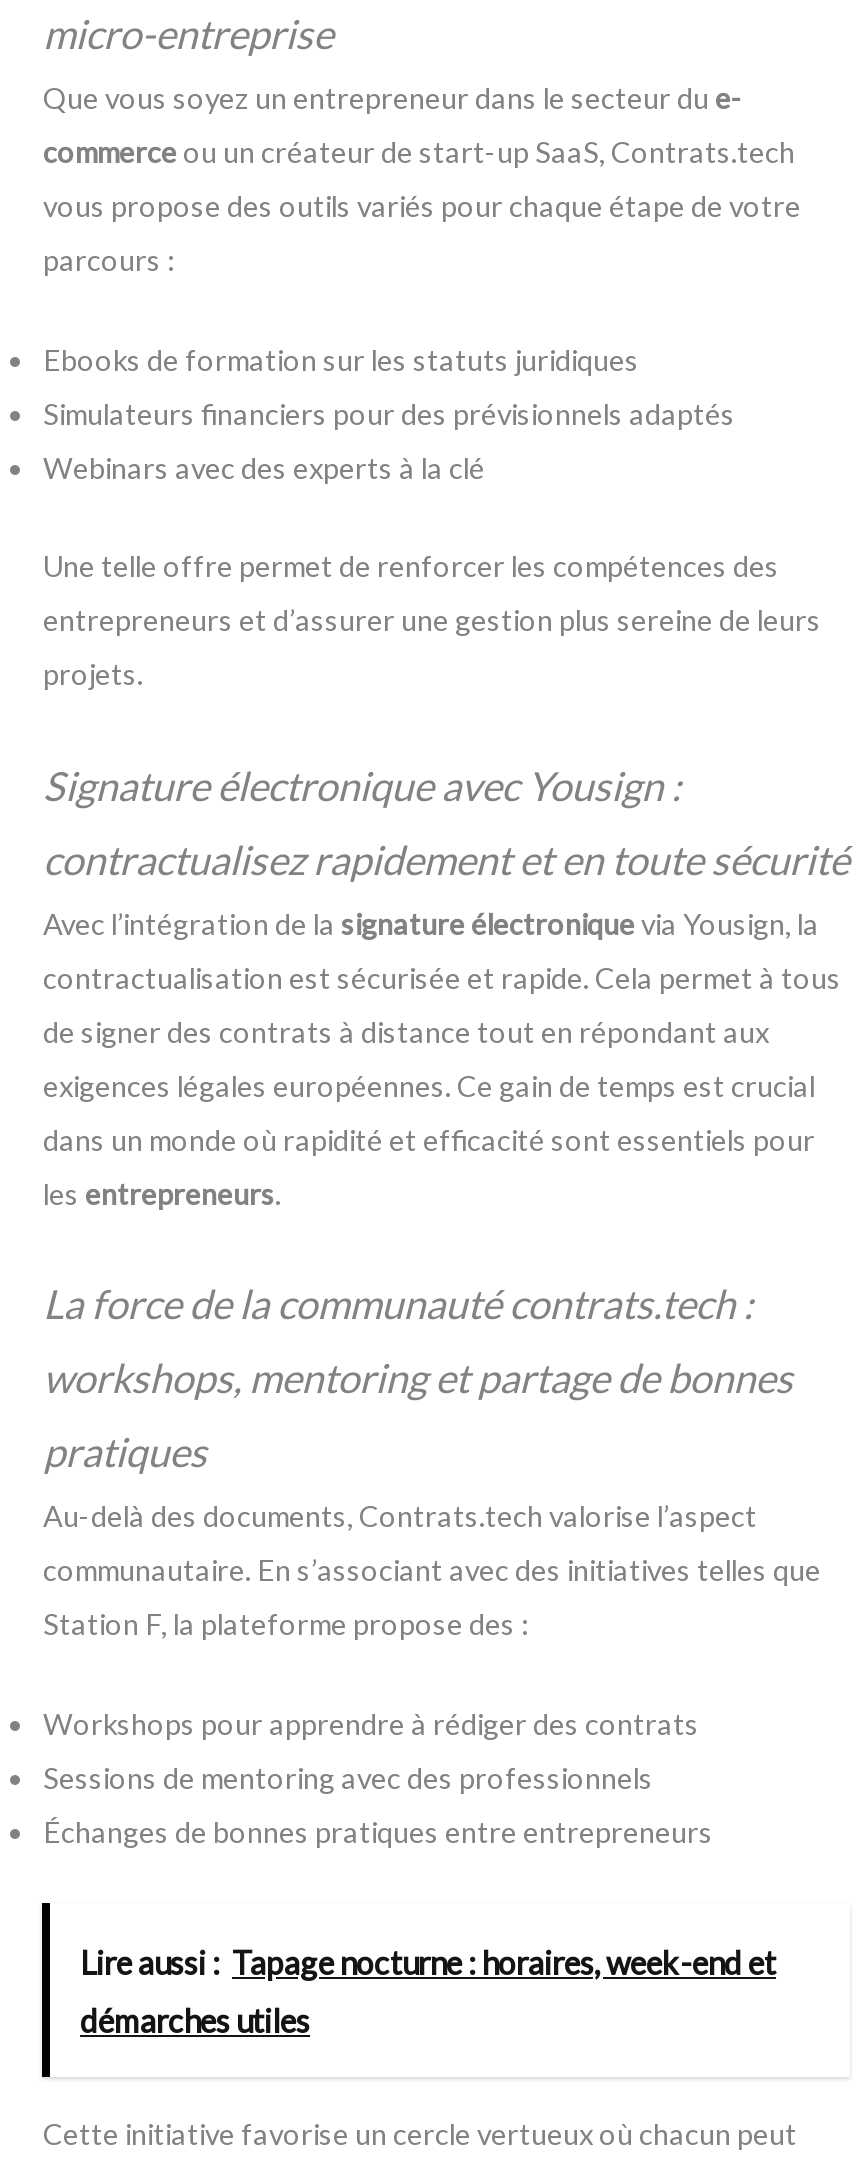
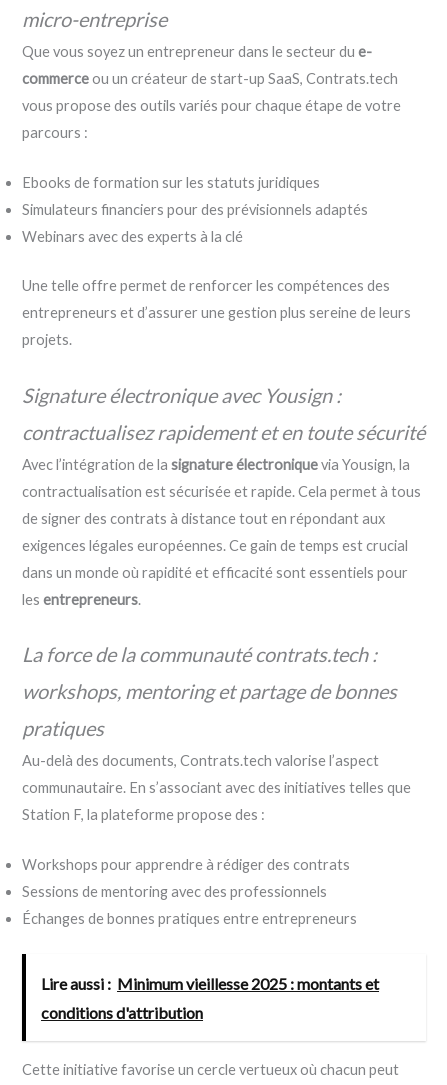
- Lire aussi : Tapage nocturne : horaires, week-end et
+ Lire aussi : Minimum vieillesse 2025 : montants et

- démarches utiles
+ conditions d'attribution
